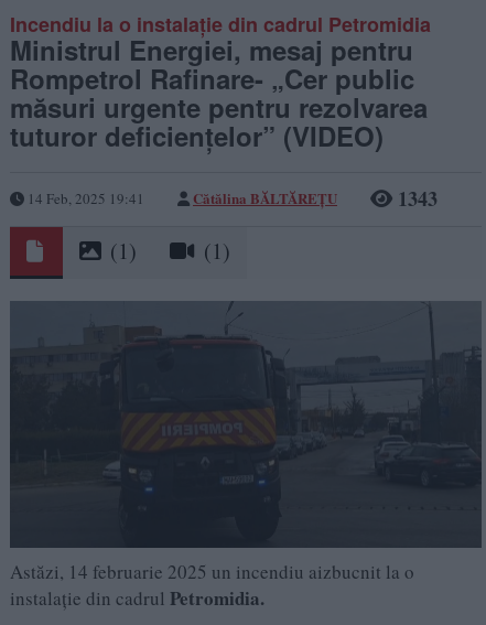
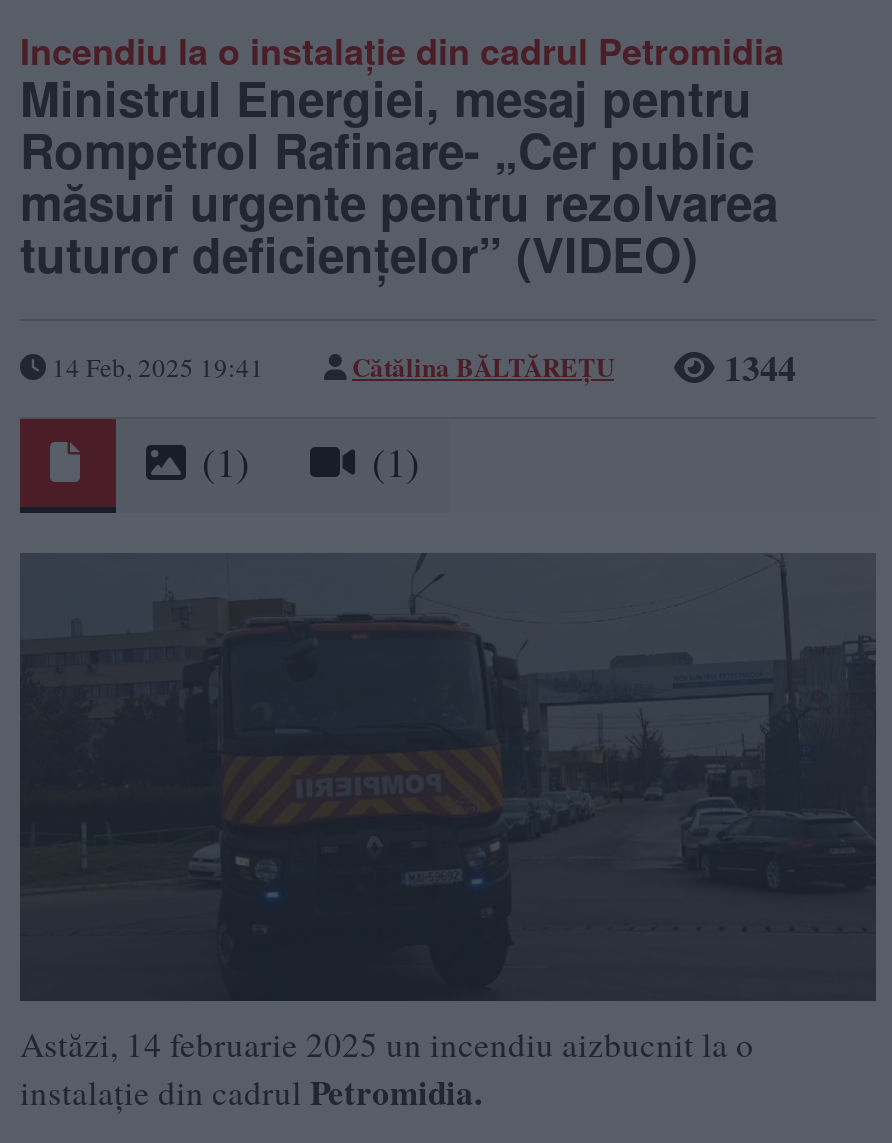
- 1343
+ 1344
